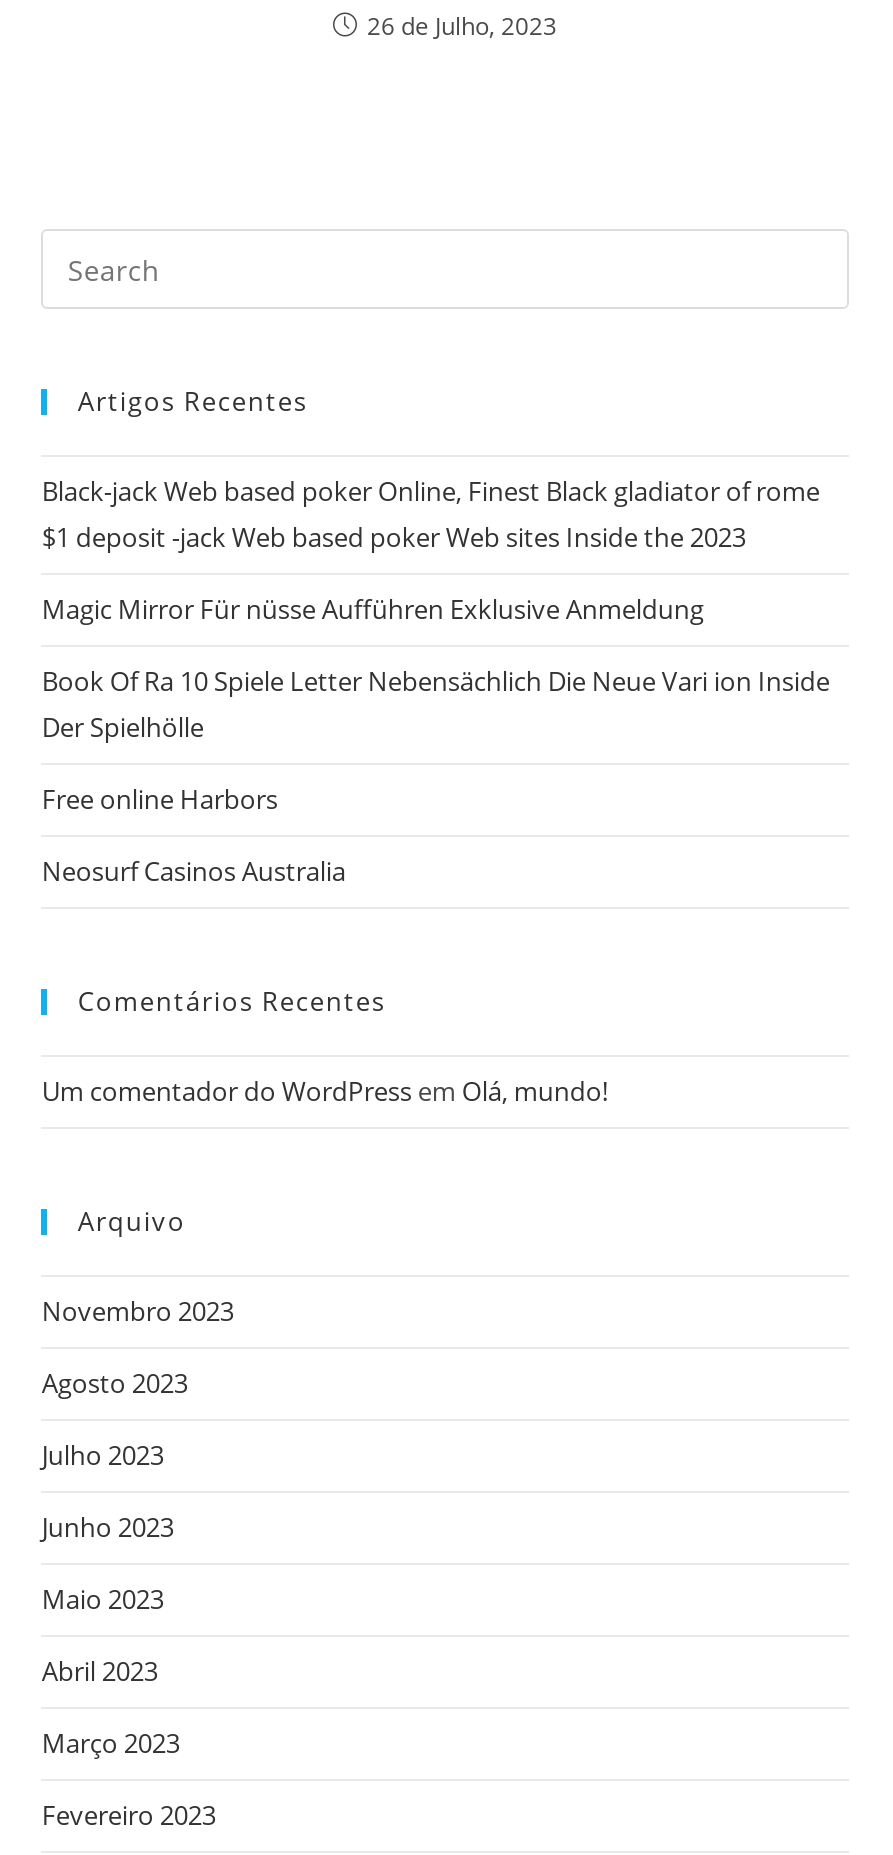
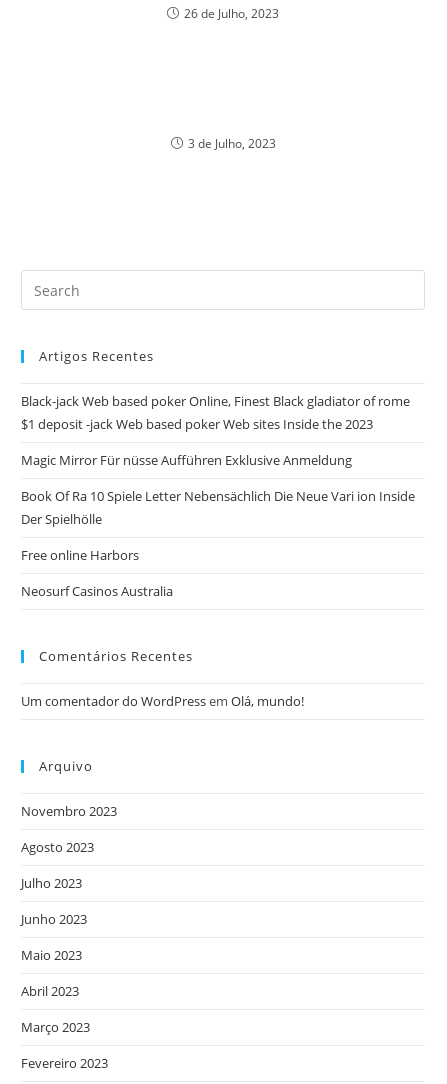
+ 3 de Julho, 2023
